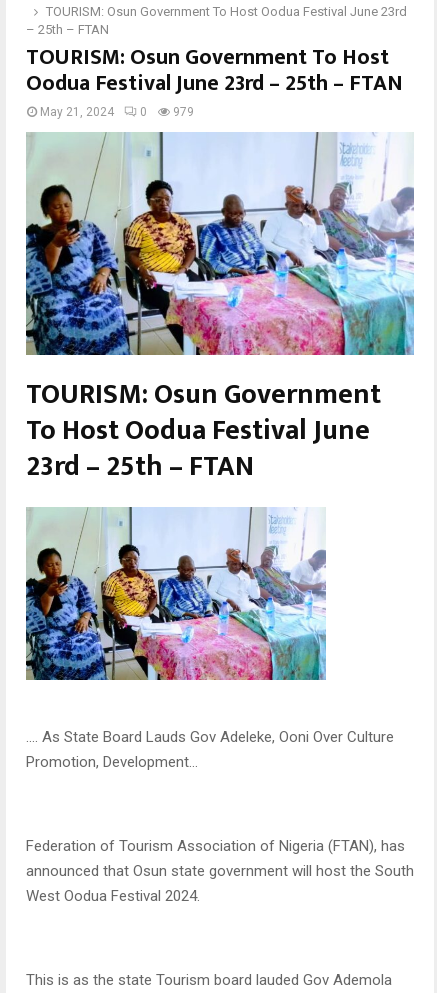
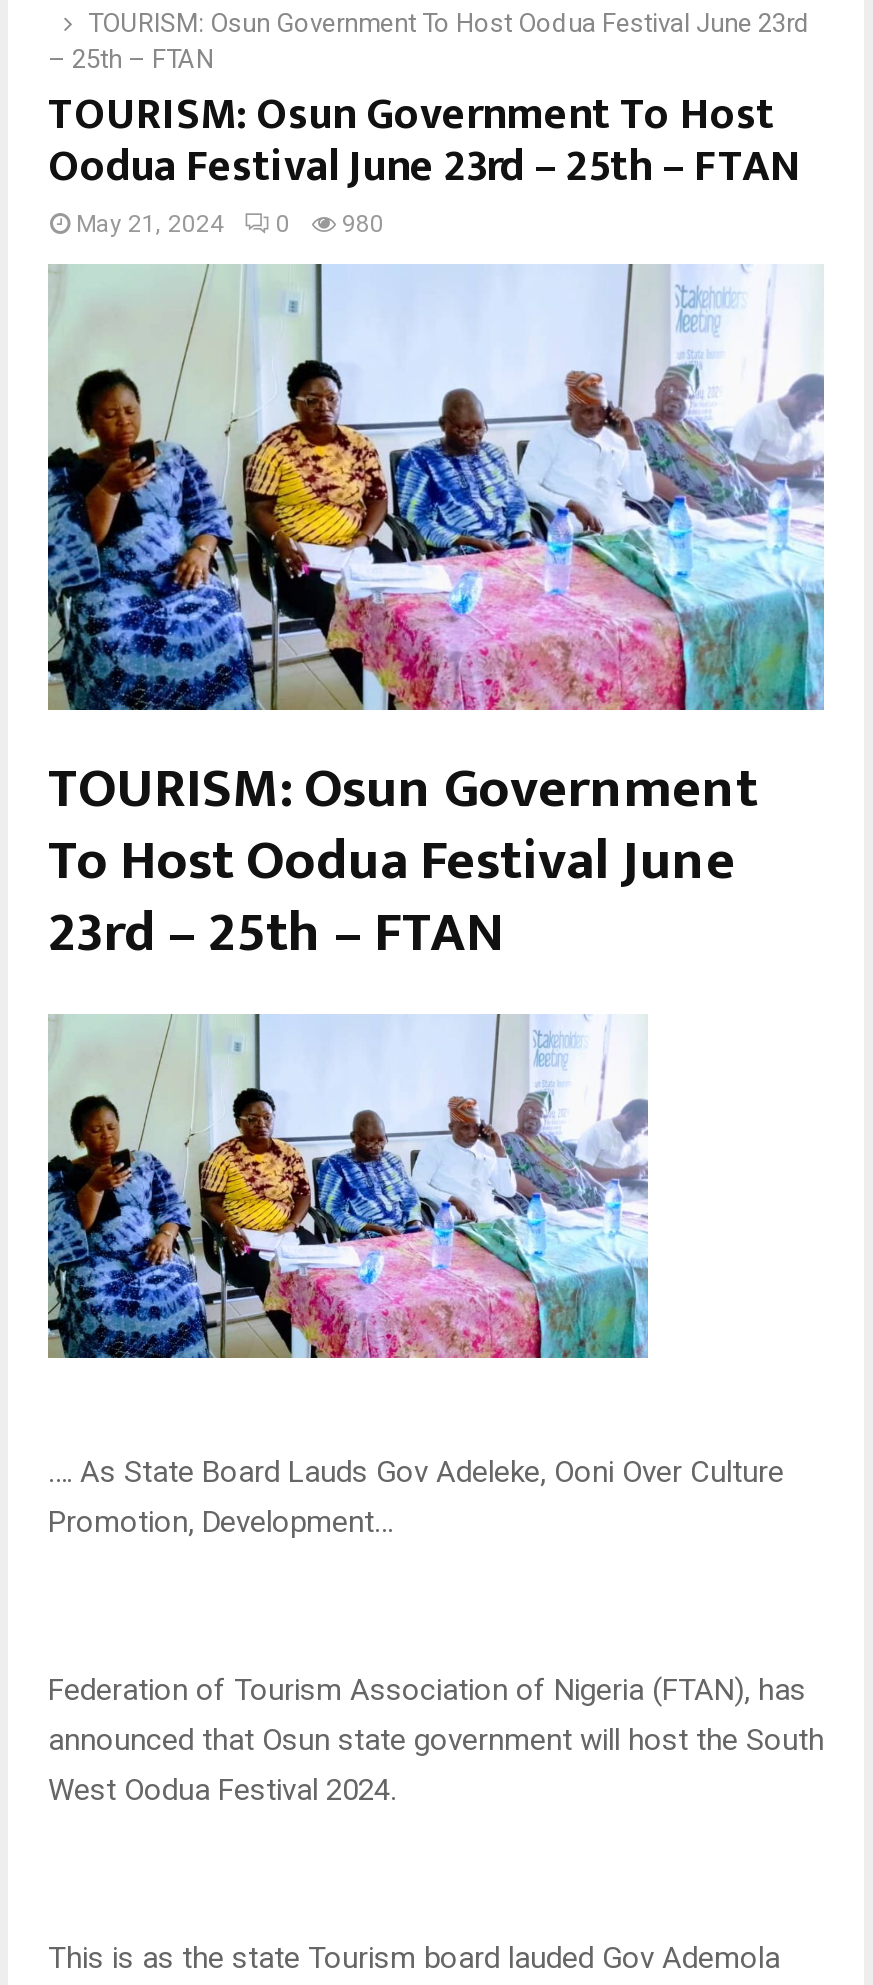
- May 21, 2024 0 979
+ May 21, 2024 0 980
